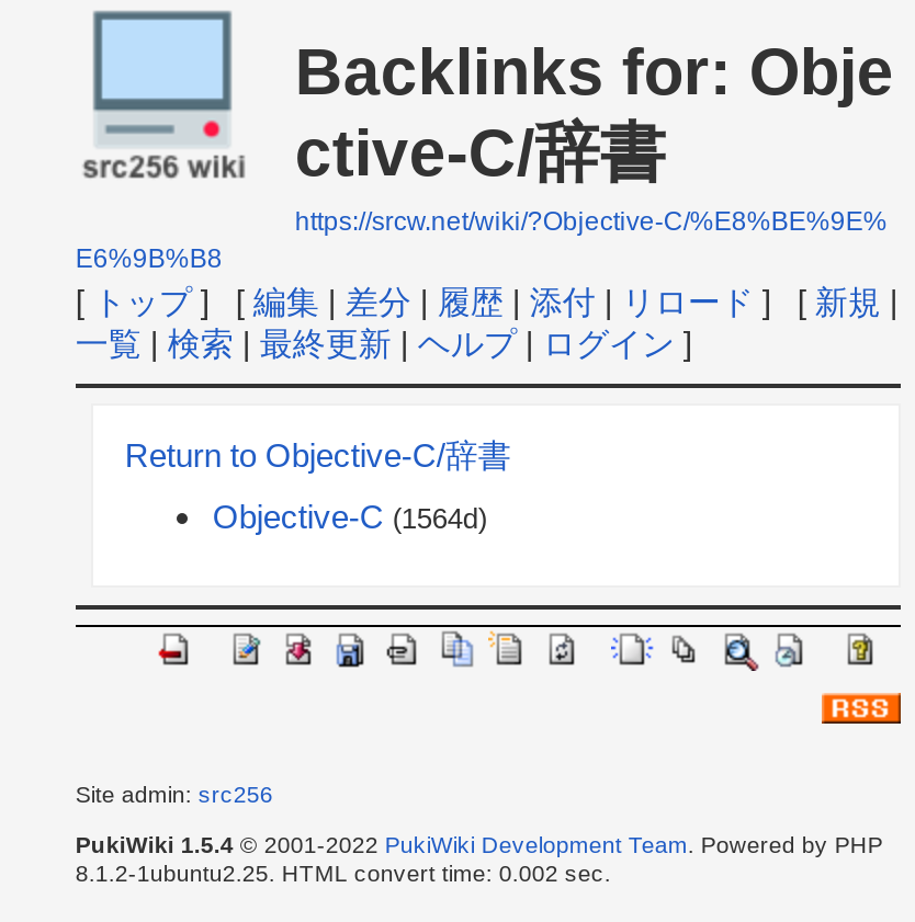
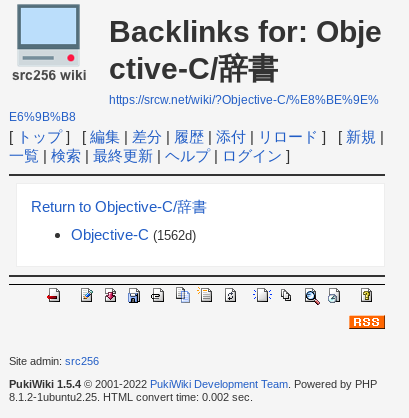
- Objective-C (1564d)
+ Objective-C (1562d)
